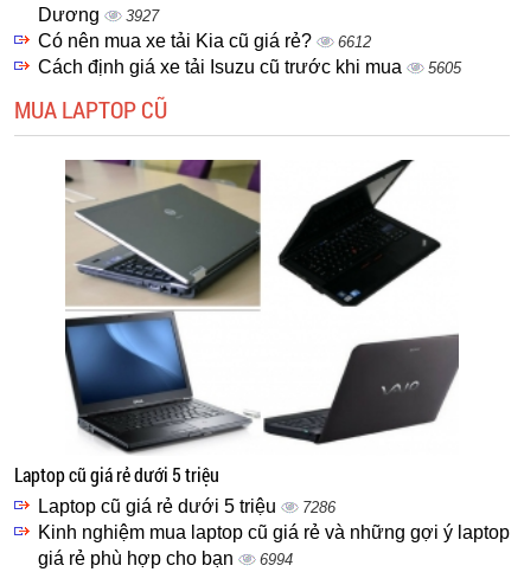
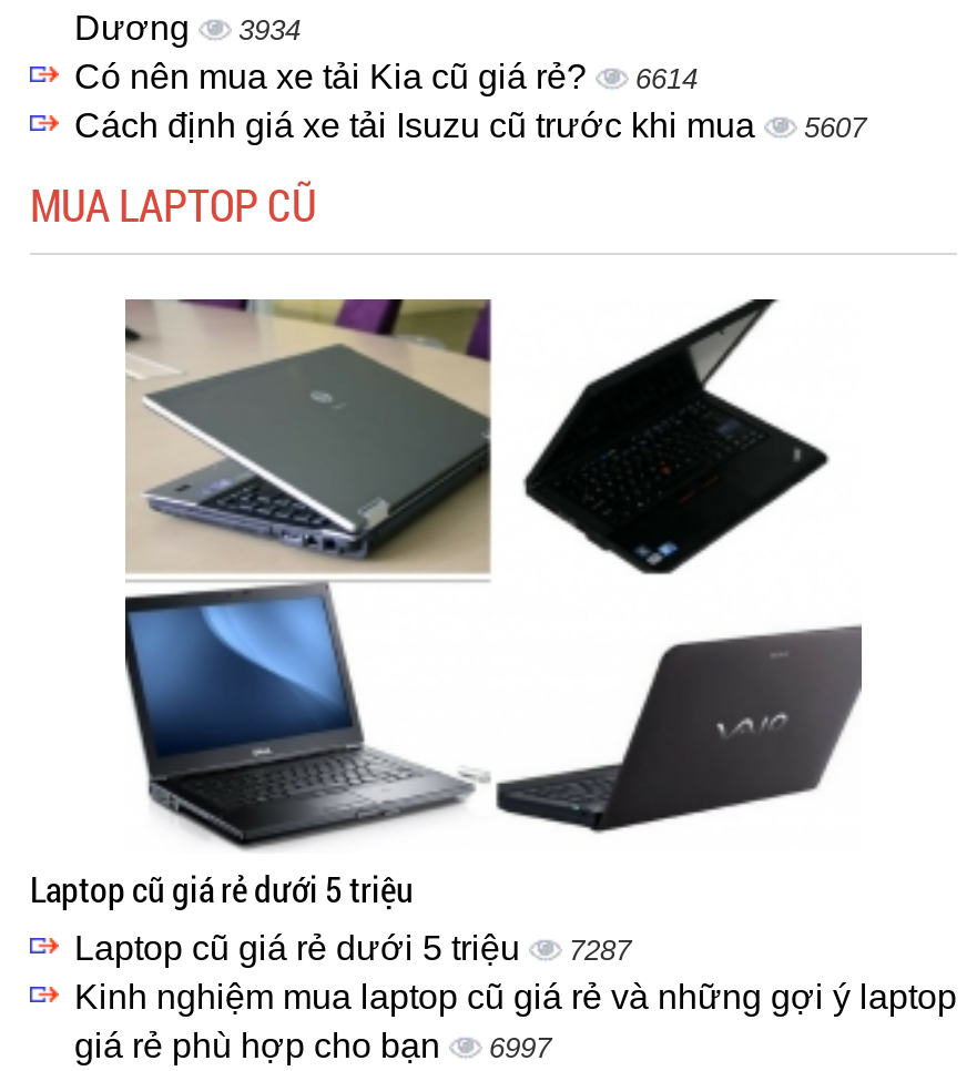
- Dương 3927
+ Dương 3934

- Có nên mua xe tải Kia cũ giá rẻ? 6612
+ Có nên mua xe tải Kia cũ giá rẻ? 6614

- Cách định giá xe tải Isuzu cũ trước khi mua 5605
+ Cách định giá xe tải Isuzu cũ trước khi mua 5607

- Laptop cũ giá rẻ dưới 5 triệu 7286
+ Laptop cũ giá rẻ dưới 5 triệu 7287

- giá rẻ phù hợp cho bạn 6994
+ giá rẻ phù hợp cho bạn 6997
